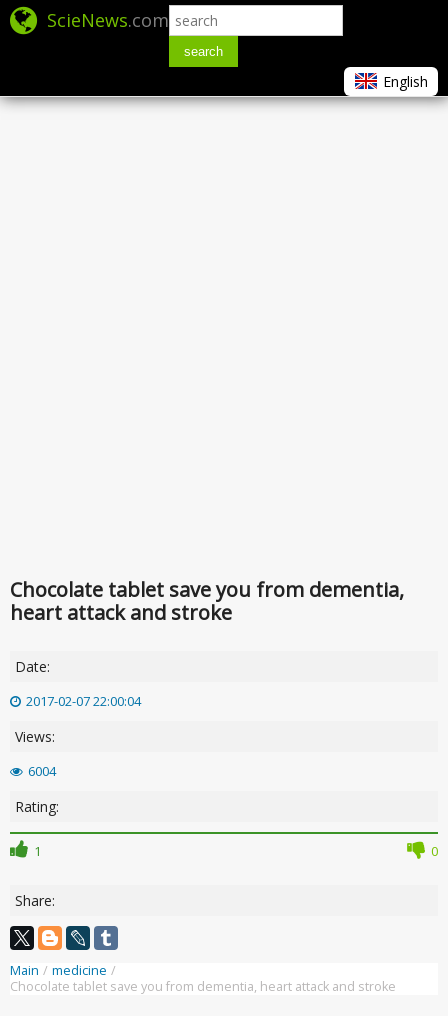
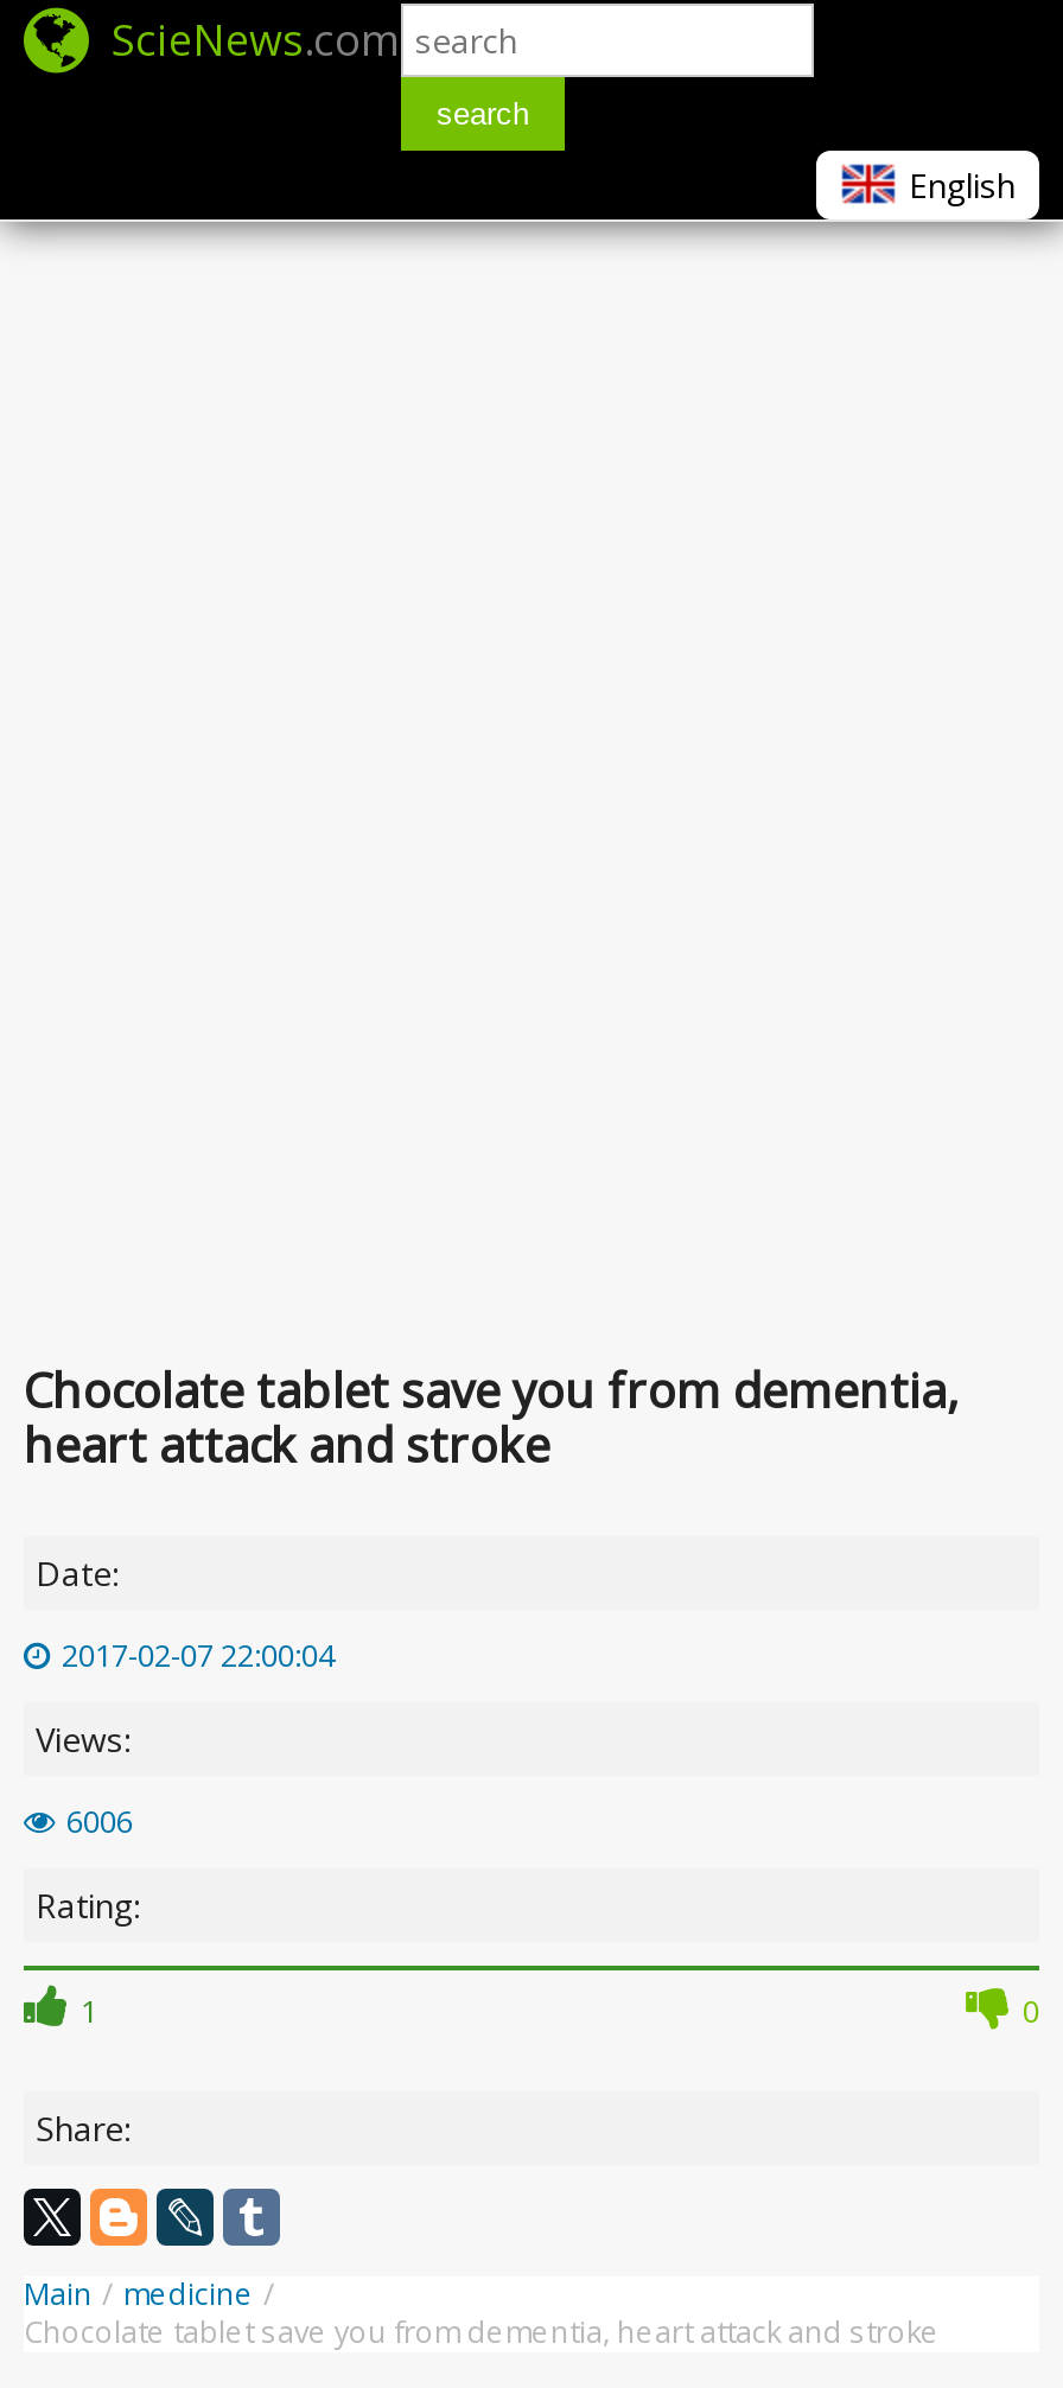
- 6004
+ 6006
